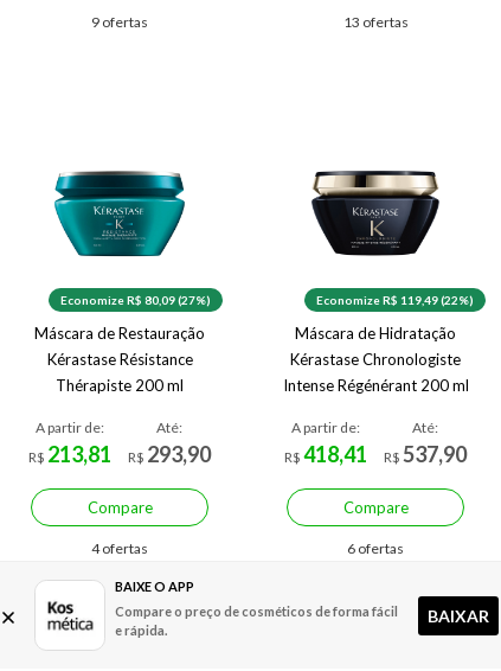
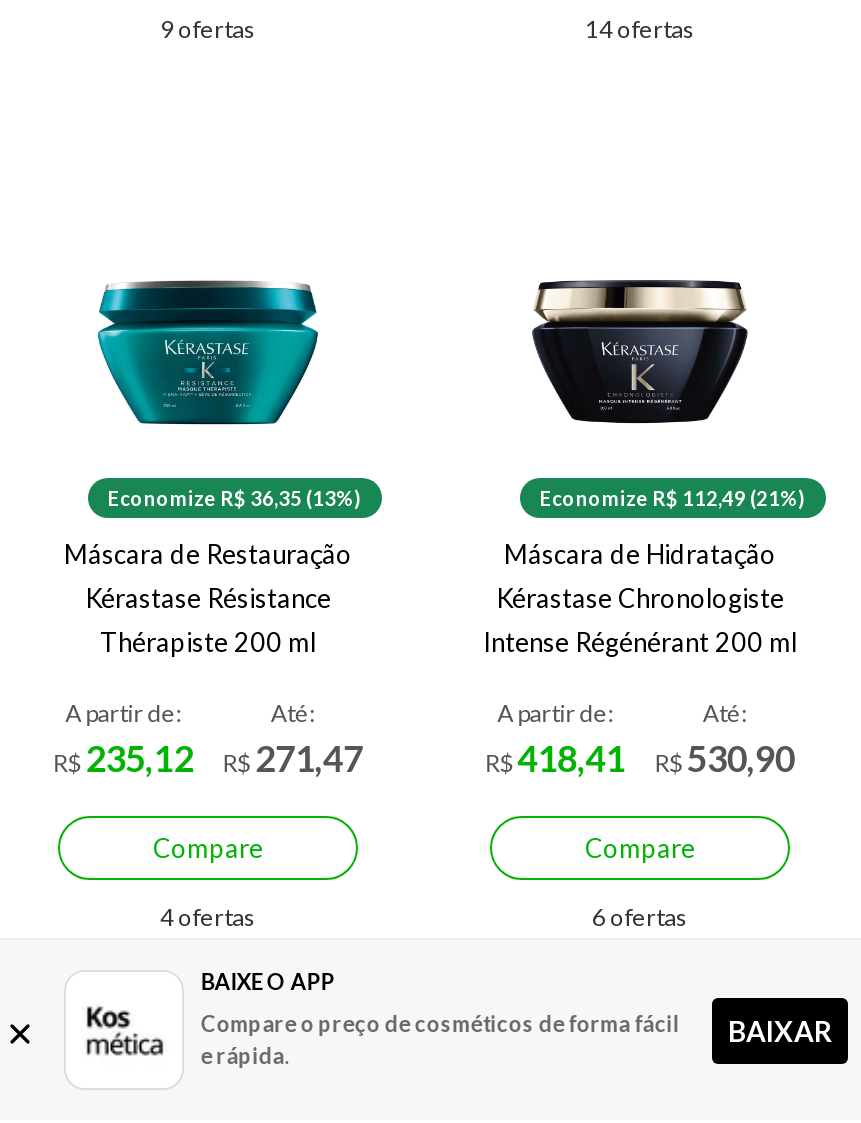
- 13 ofertas
+ 14 ofertas

- Economize R$ 80,09 (27%)
+ Economize R$ 36,35 (13%)

- Economize R$ 119,49 (22%)
+ Economize R$ 112,49 (21%)

- R$213,81
+ R$235,12

- R$293,90
+ R$271,47

- R$418,41 R$537,90
+ R$418,41 R$530,90
